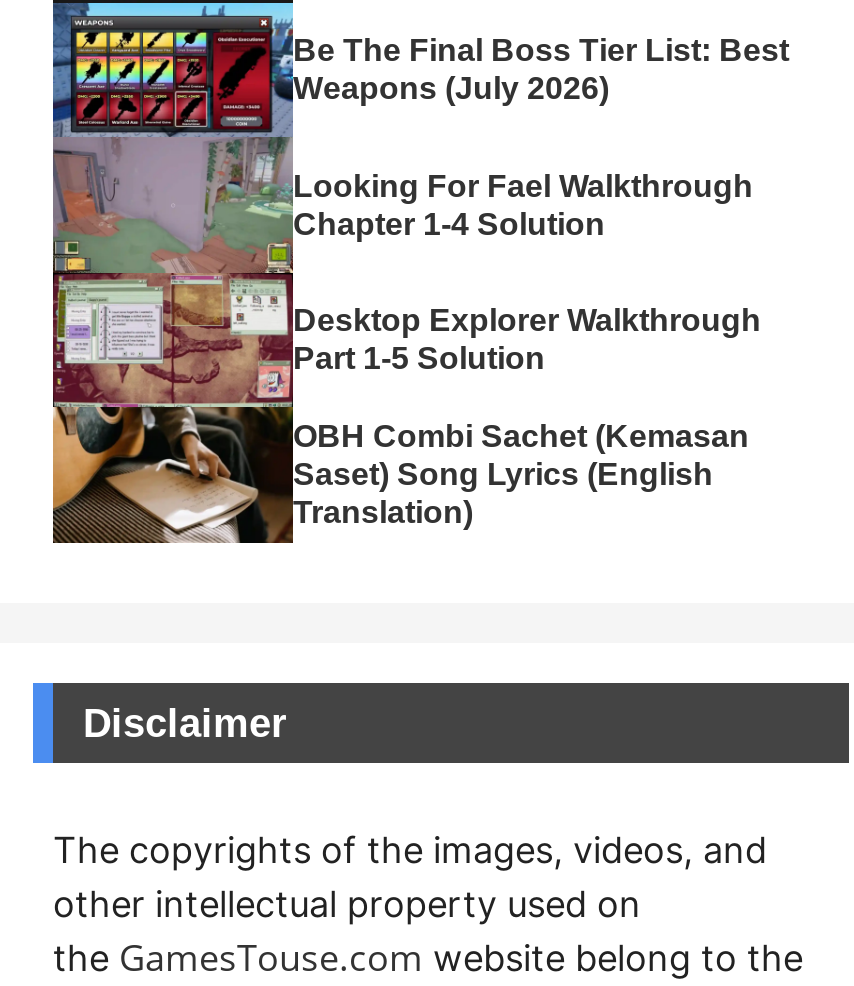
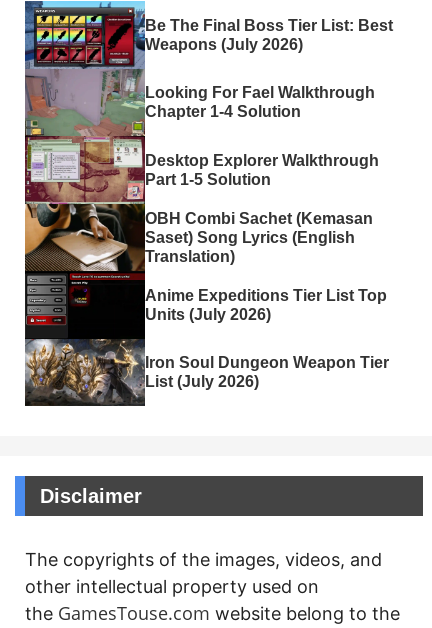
+ [image]
+ Anime Expeditions Tier List Top
+ Units (July 2026)
+ Iron Soul Dungeon Weapon Tier
+ List (July 2026)
